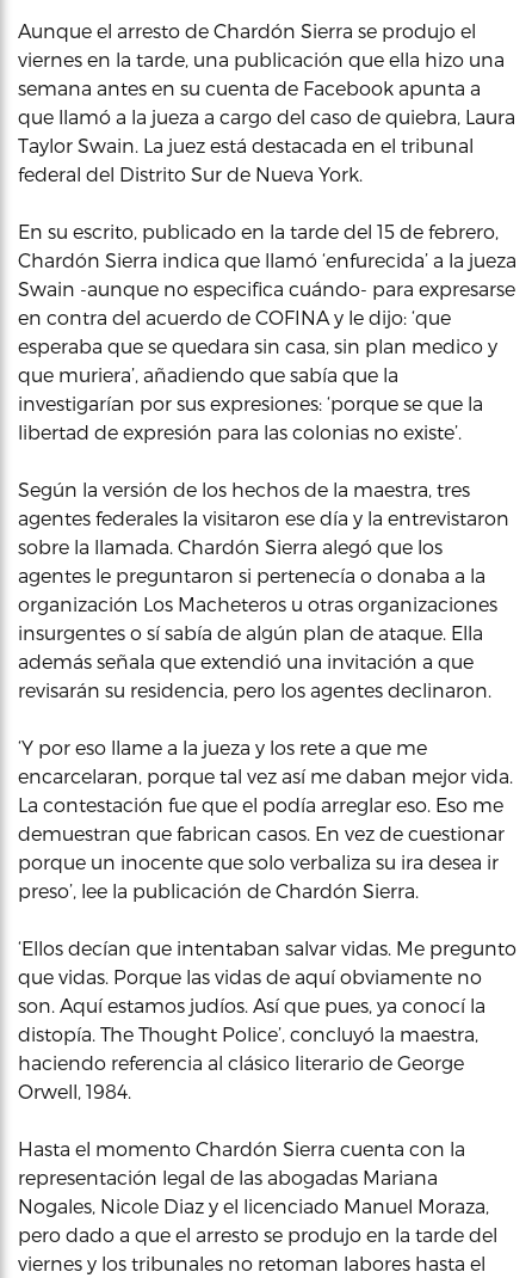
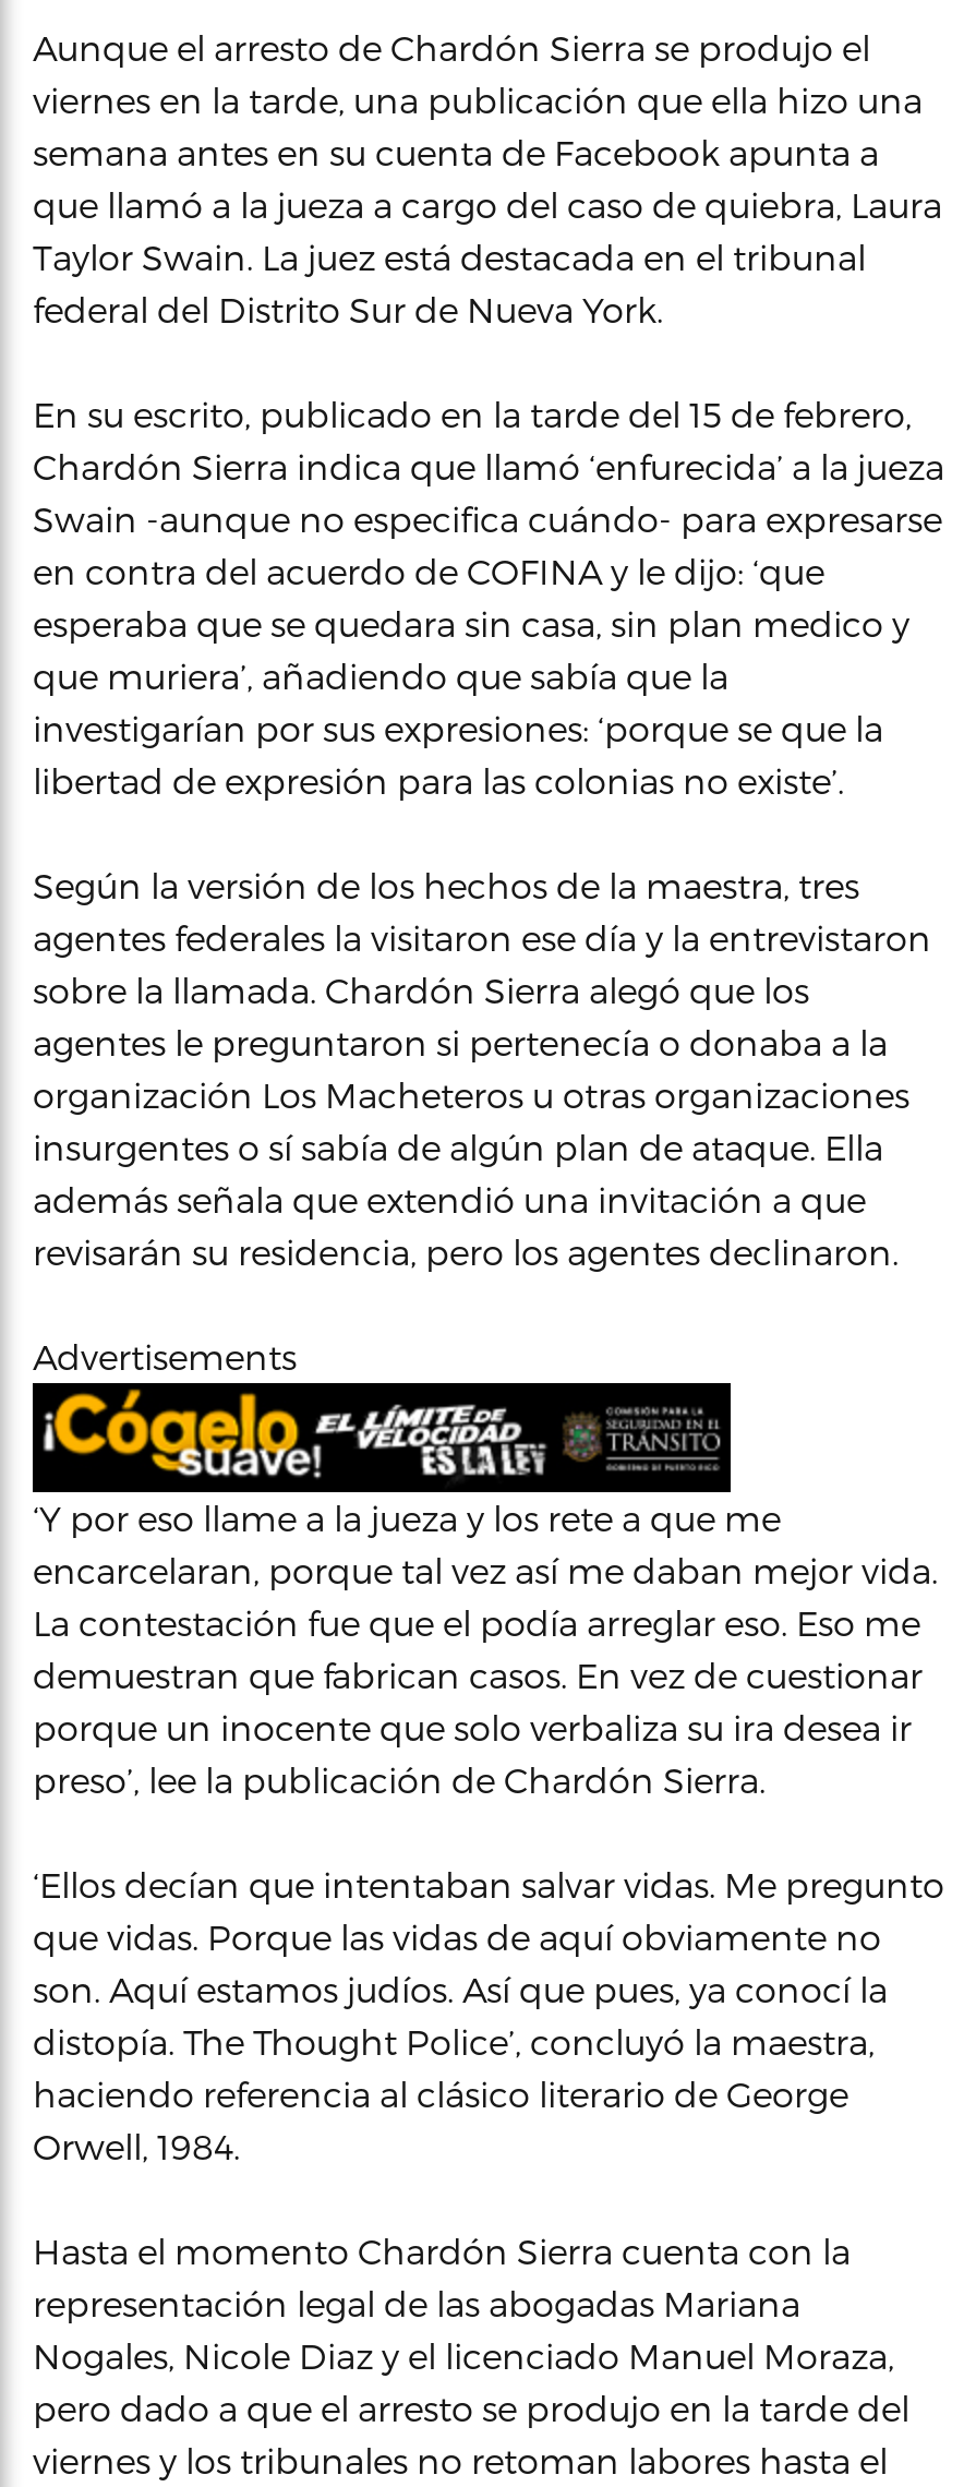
+ [image]

+ Advertisements
